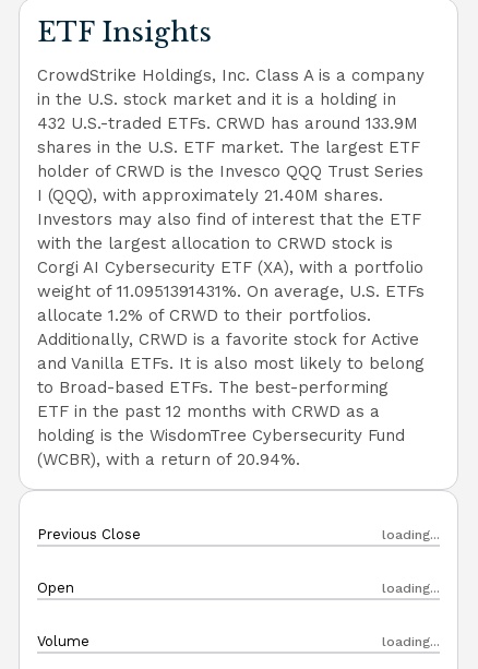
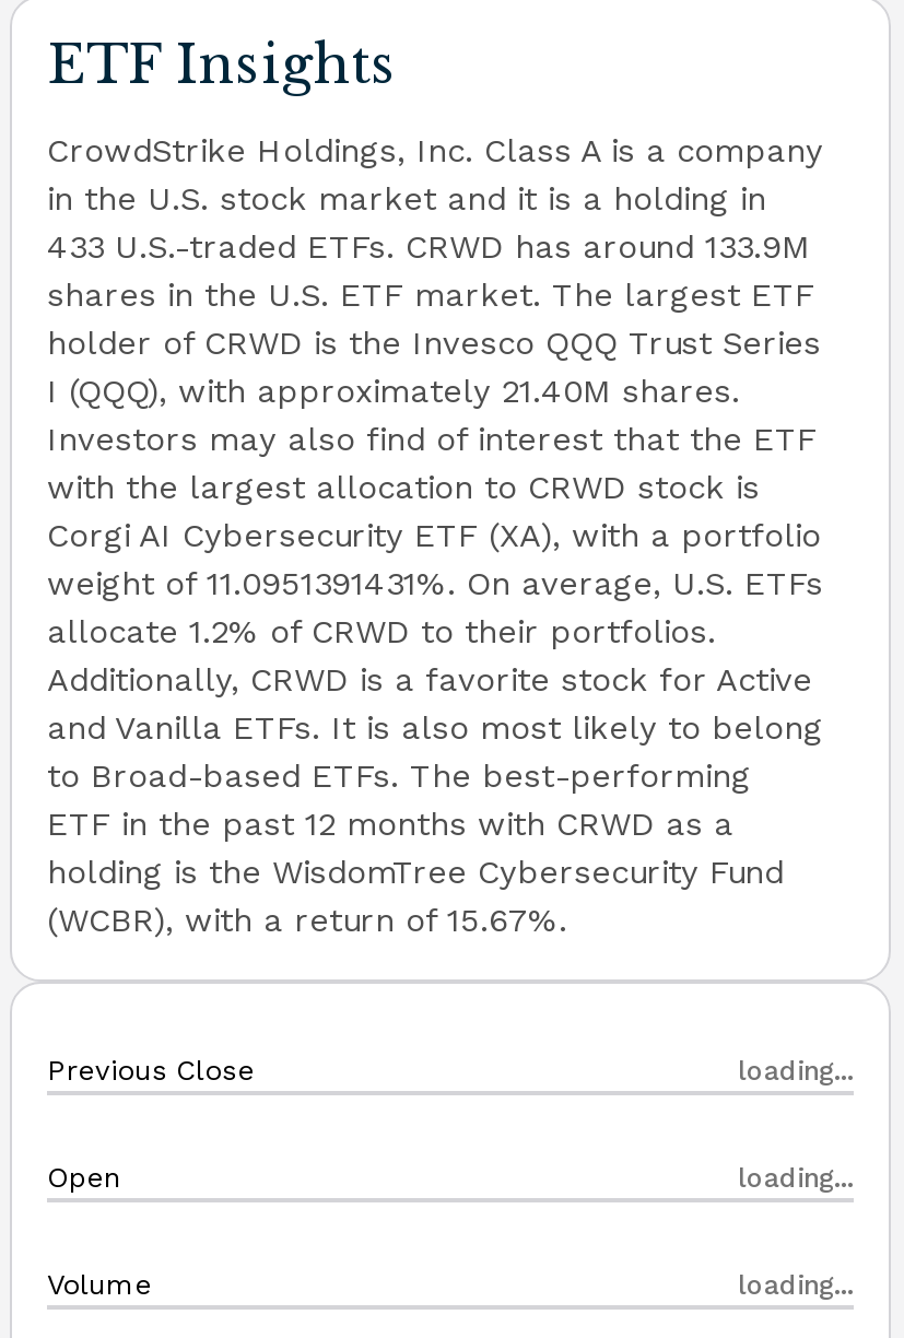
- 432 U.S.-traded ETFs. CRWD has around 133.9M
+ 433 U.S.-traded ETFs. CRWD has around 133.9M

- (WCBR), with a return of 20.94%.
+ (WCBR), with a return of 15.67%.
